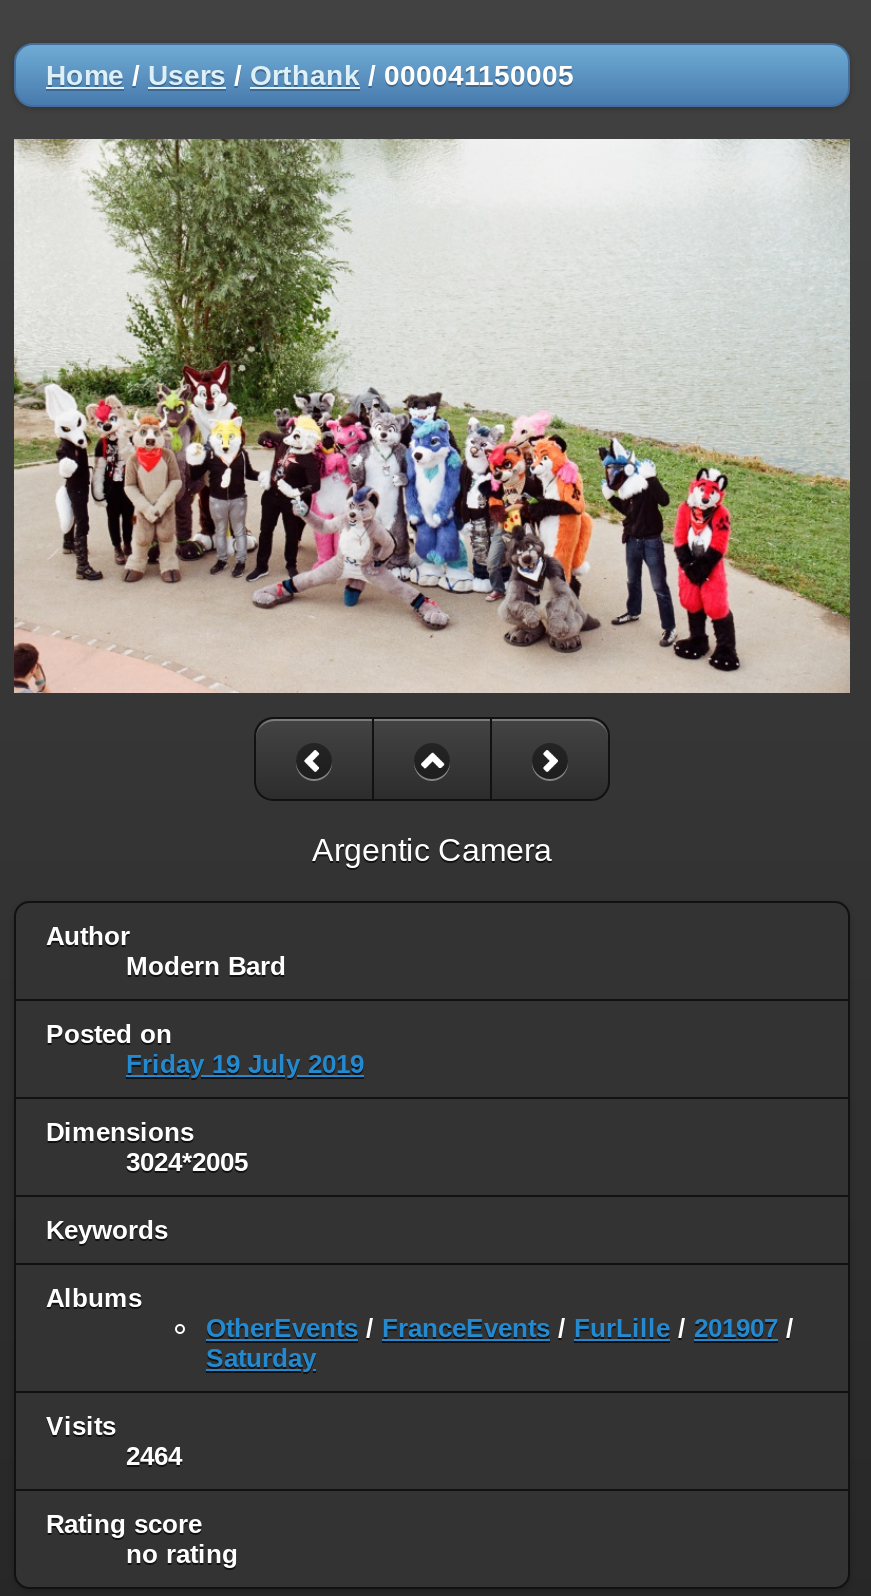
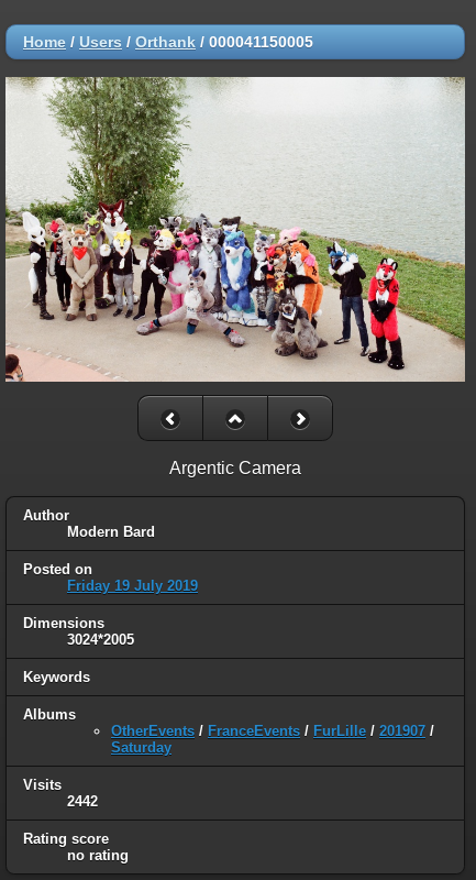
- 2464
+ 2442
